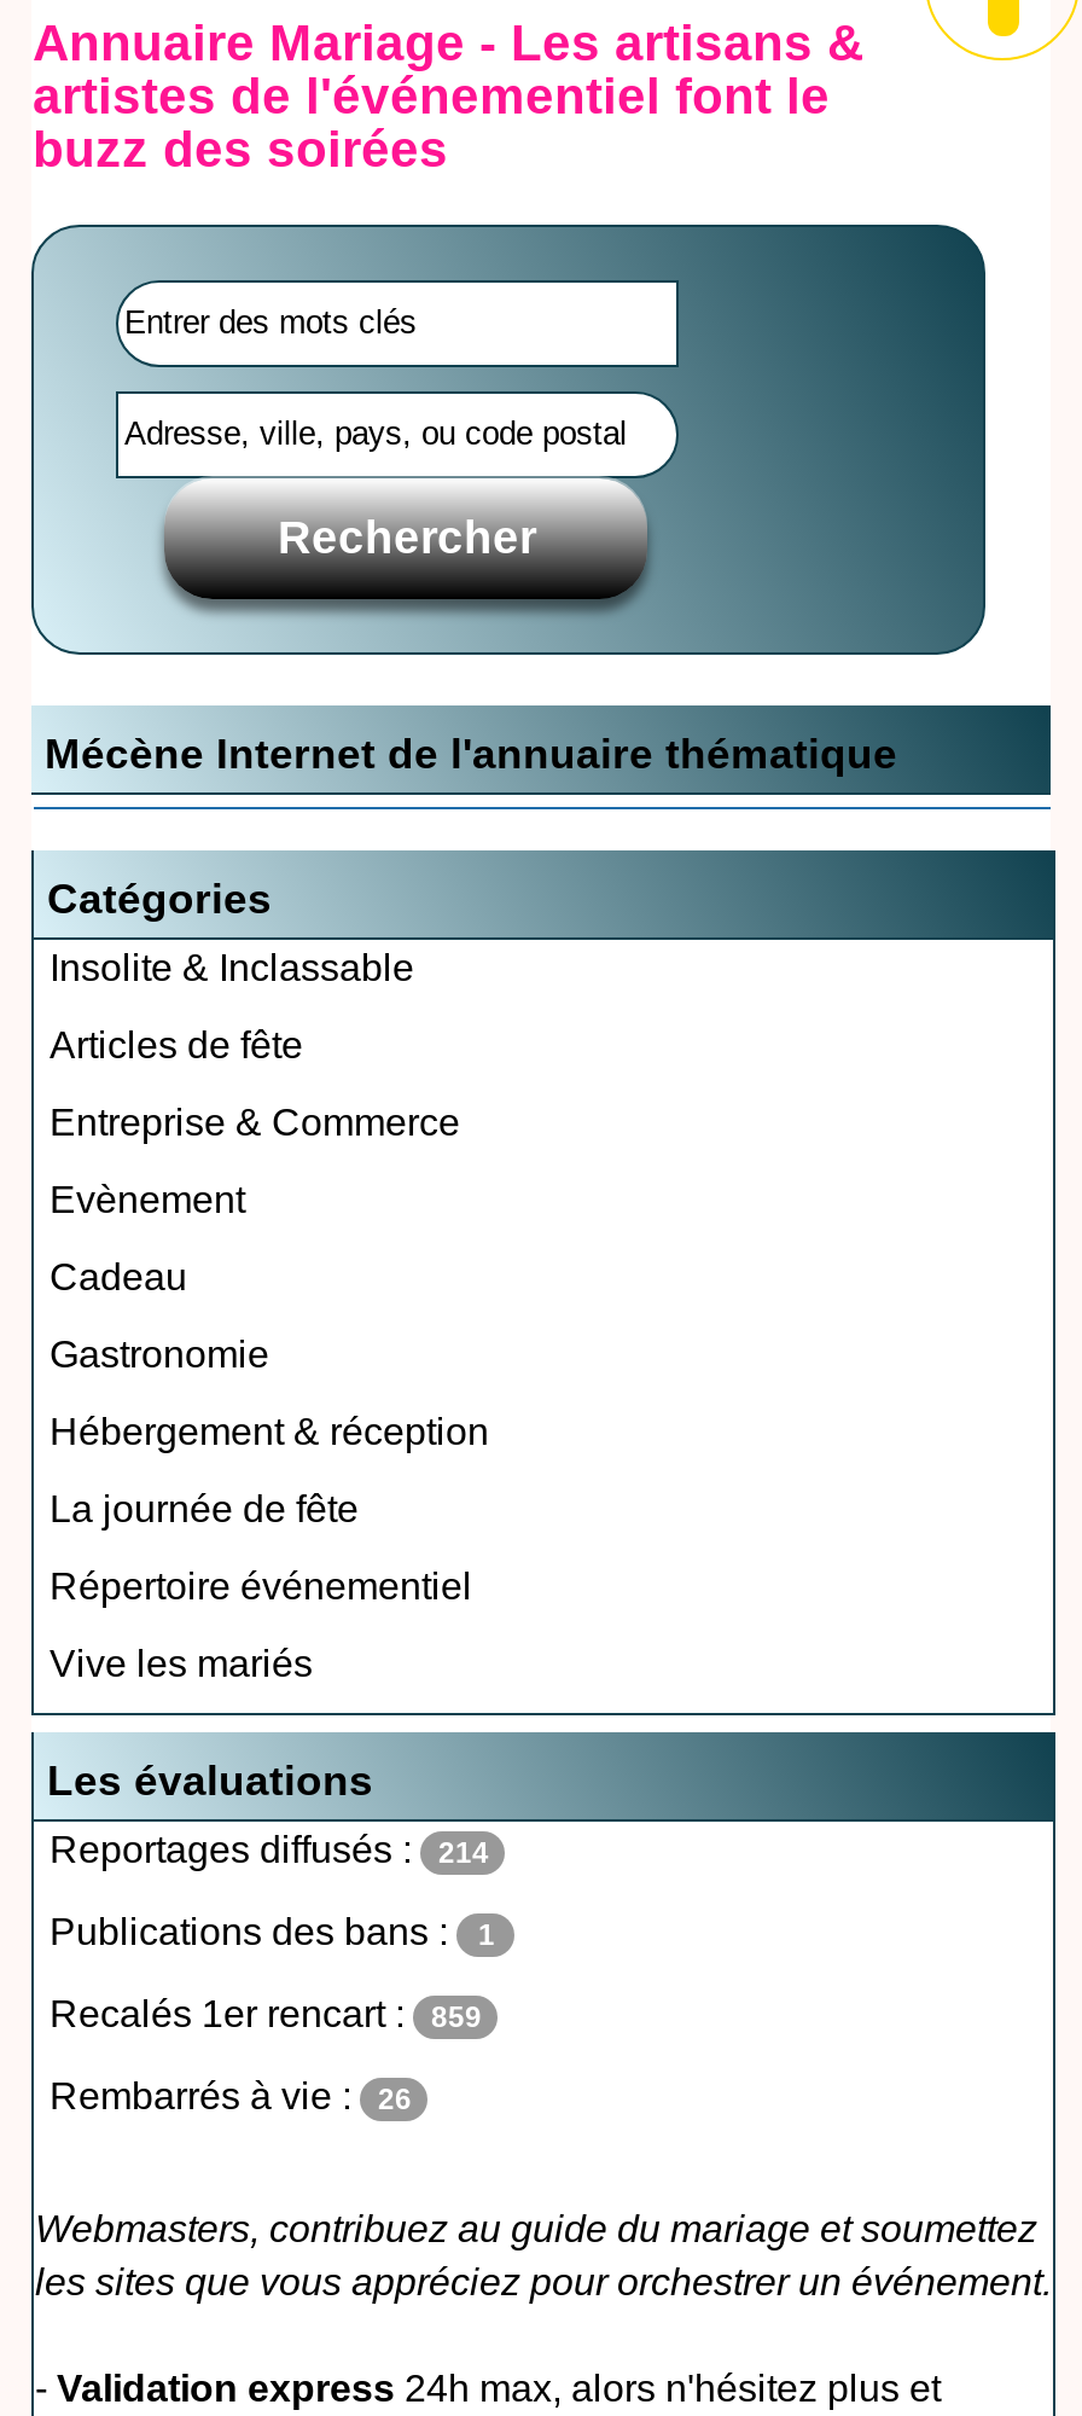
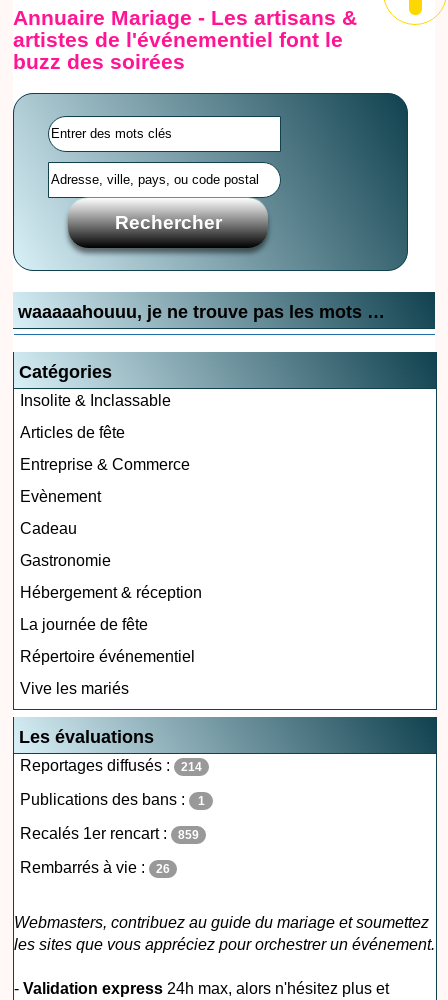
- Mécène Internet de l'annuaire thématique
+ waaaaahouuu, je ne trouve pas les mots …
